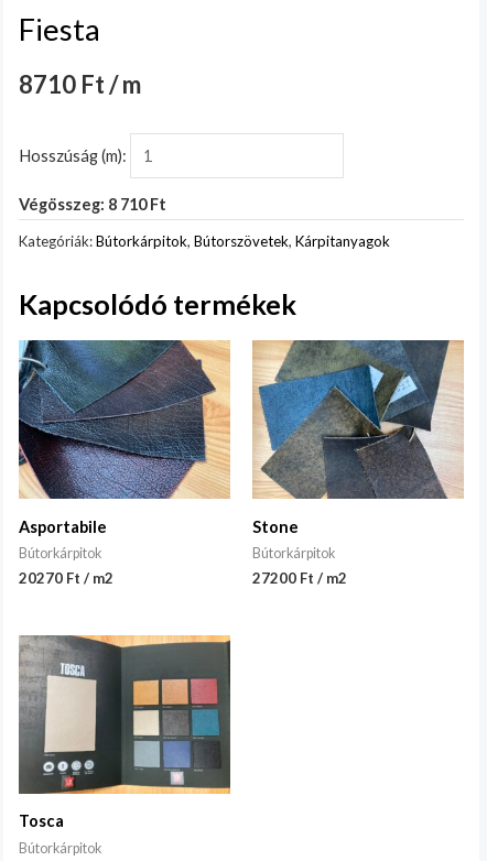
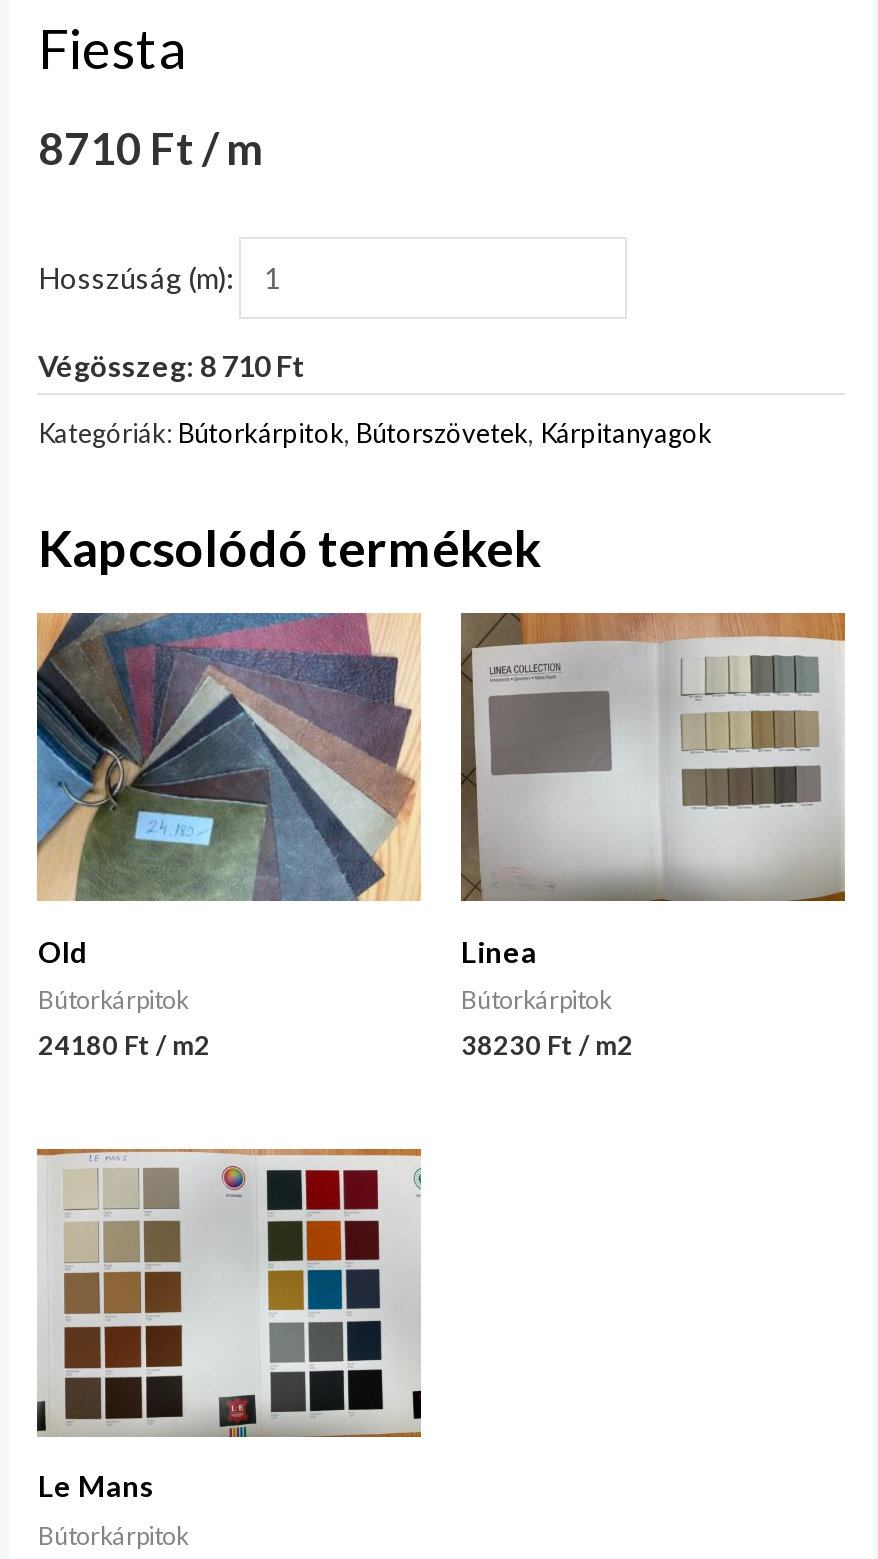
- [image]
- Asportabile
+ [image]
+ Old

- [image]
- Stone
+ [image]
+ Linea

- 20270 Ft / m2
+ 24180 Ft / m2

- 27200 Ft / m2
+ 38230 Ft / m2

- [image]
- Tosca
+ [image]
+ Le Mans
